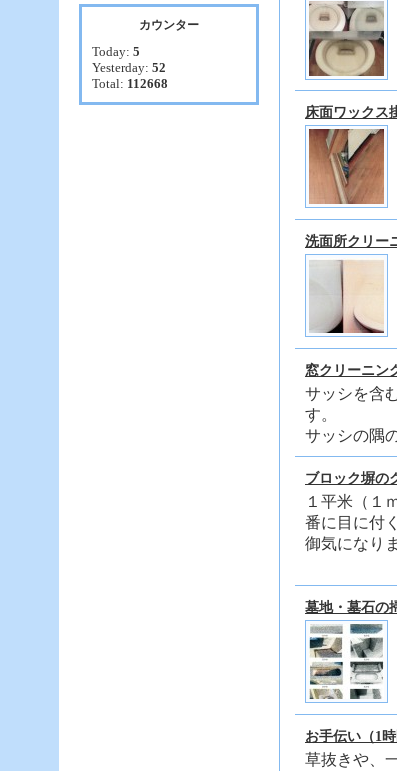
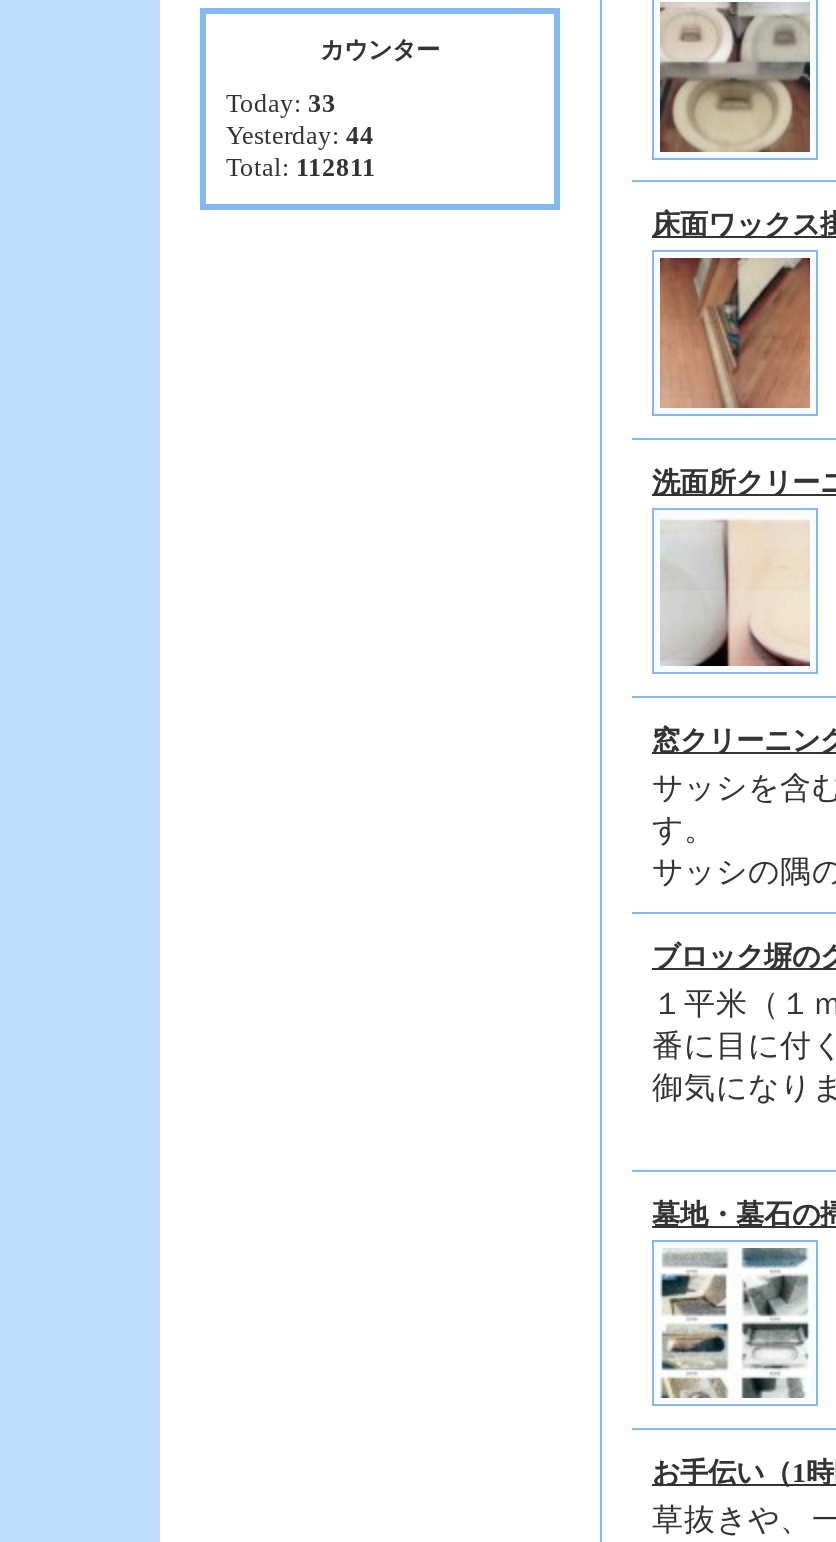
- Today: 5
+ Today: 33

- Yesterday: 52
+ Yesterday: 44

- Total: 112668
+ Total: 112811
